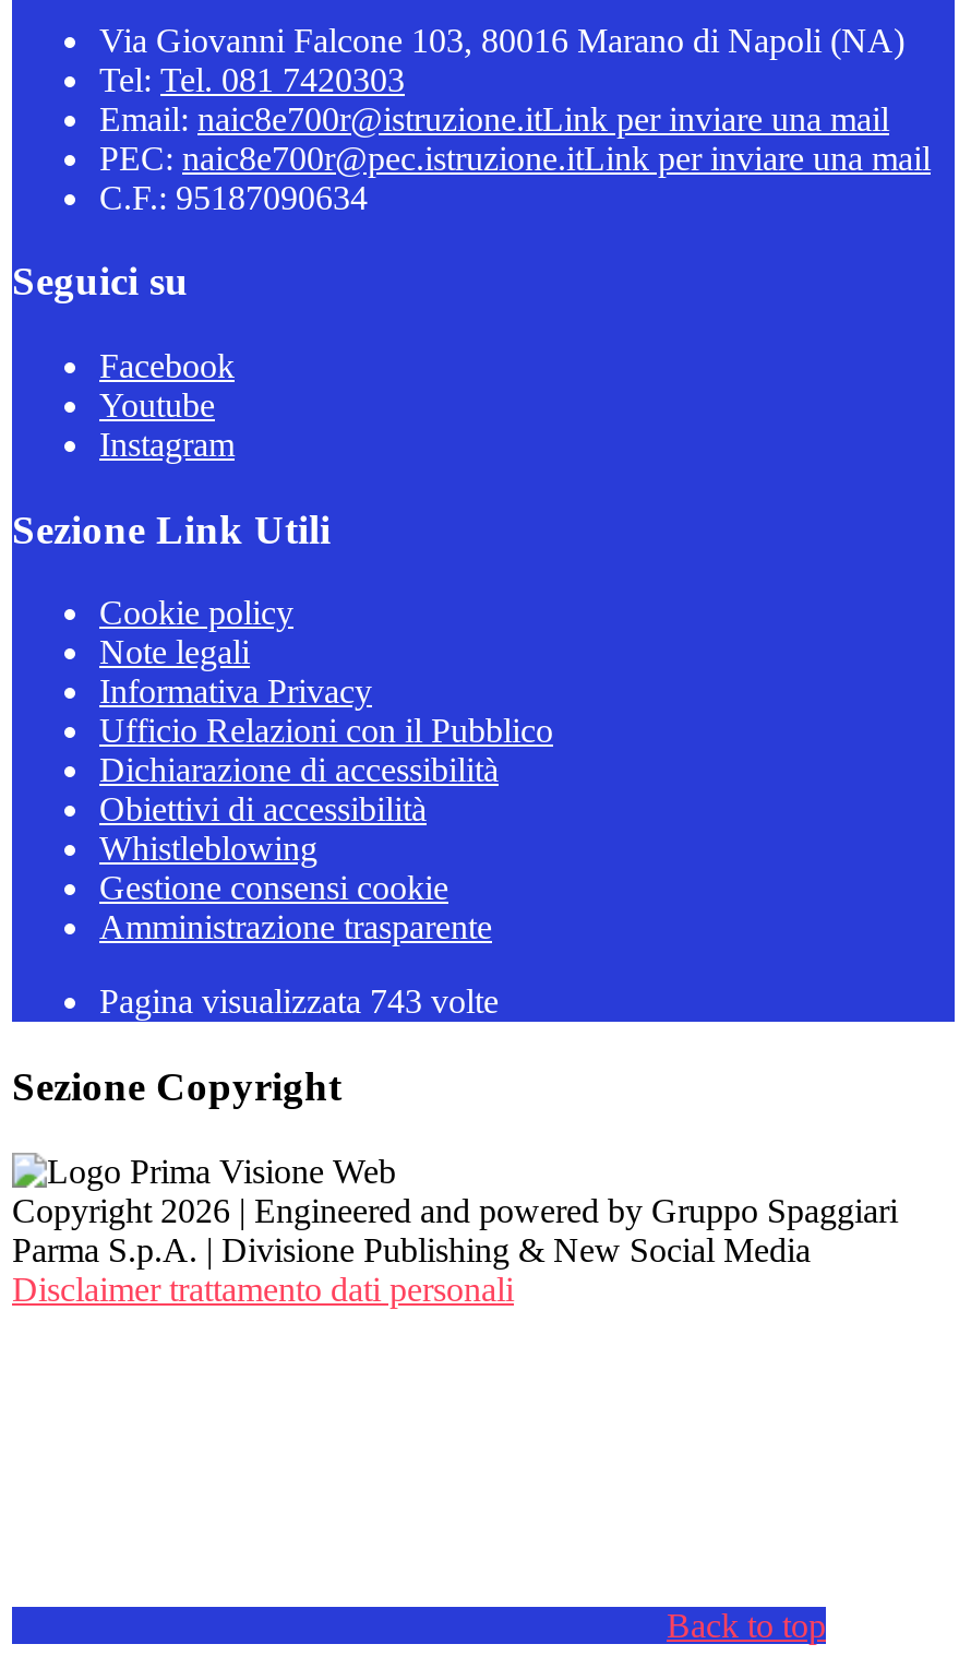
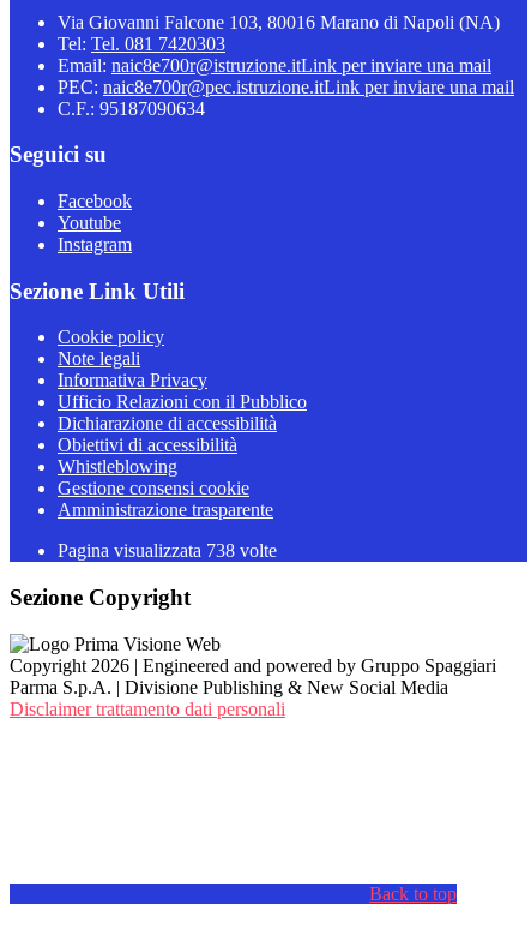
- Pagina visualizzata 743 volte
+ Pagina visualizzata 738 volte
